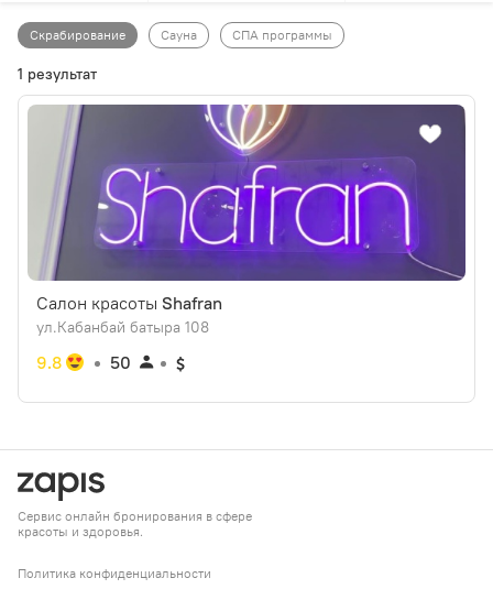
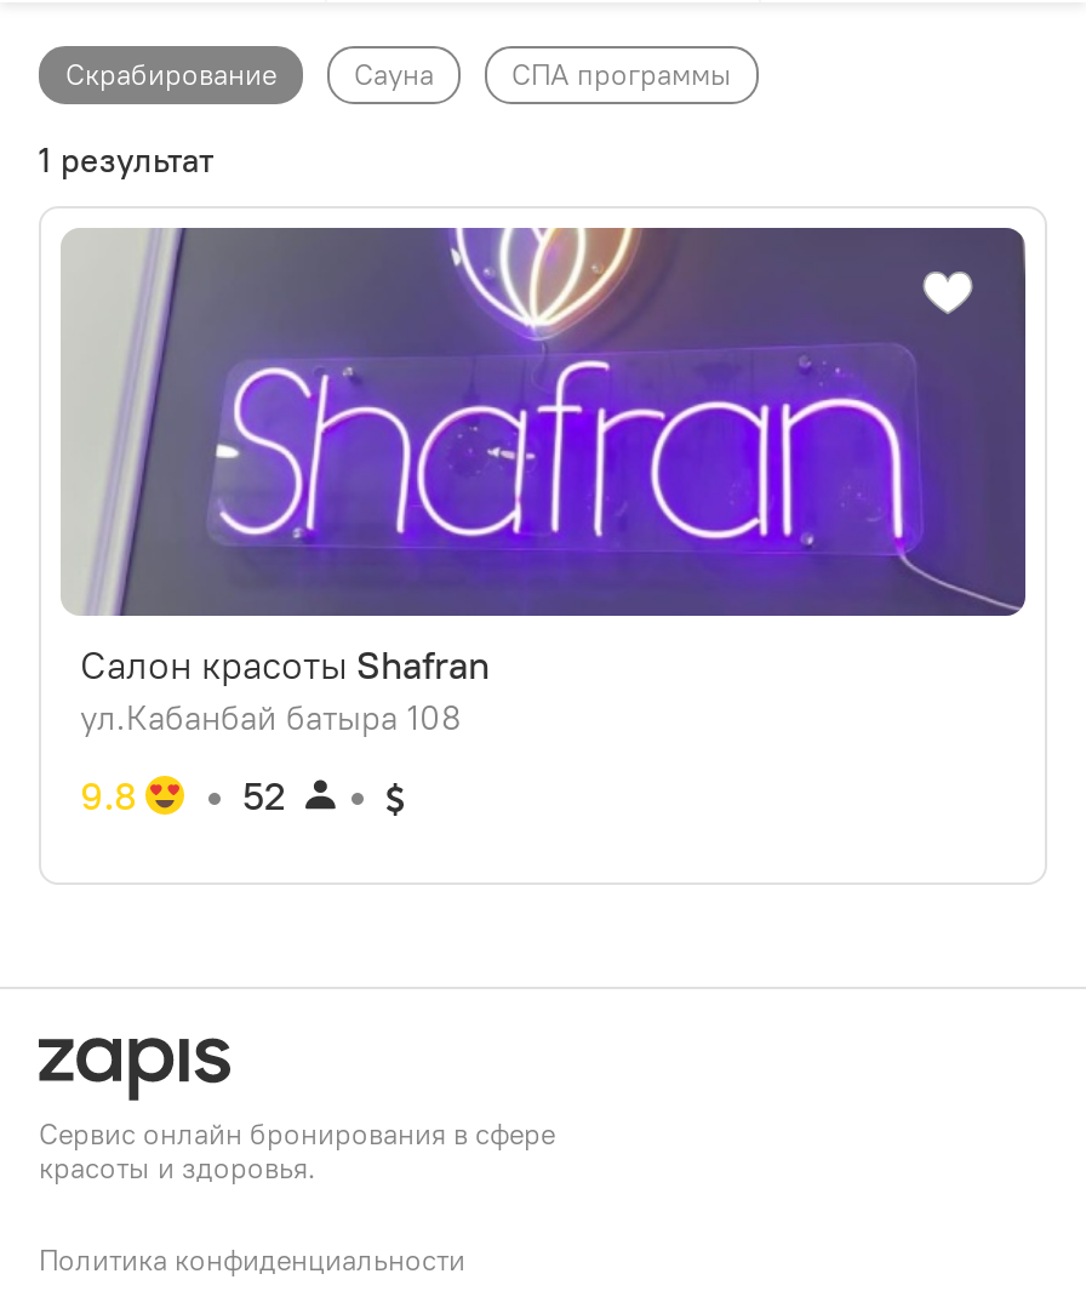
- 50
+ 52
